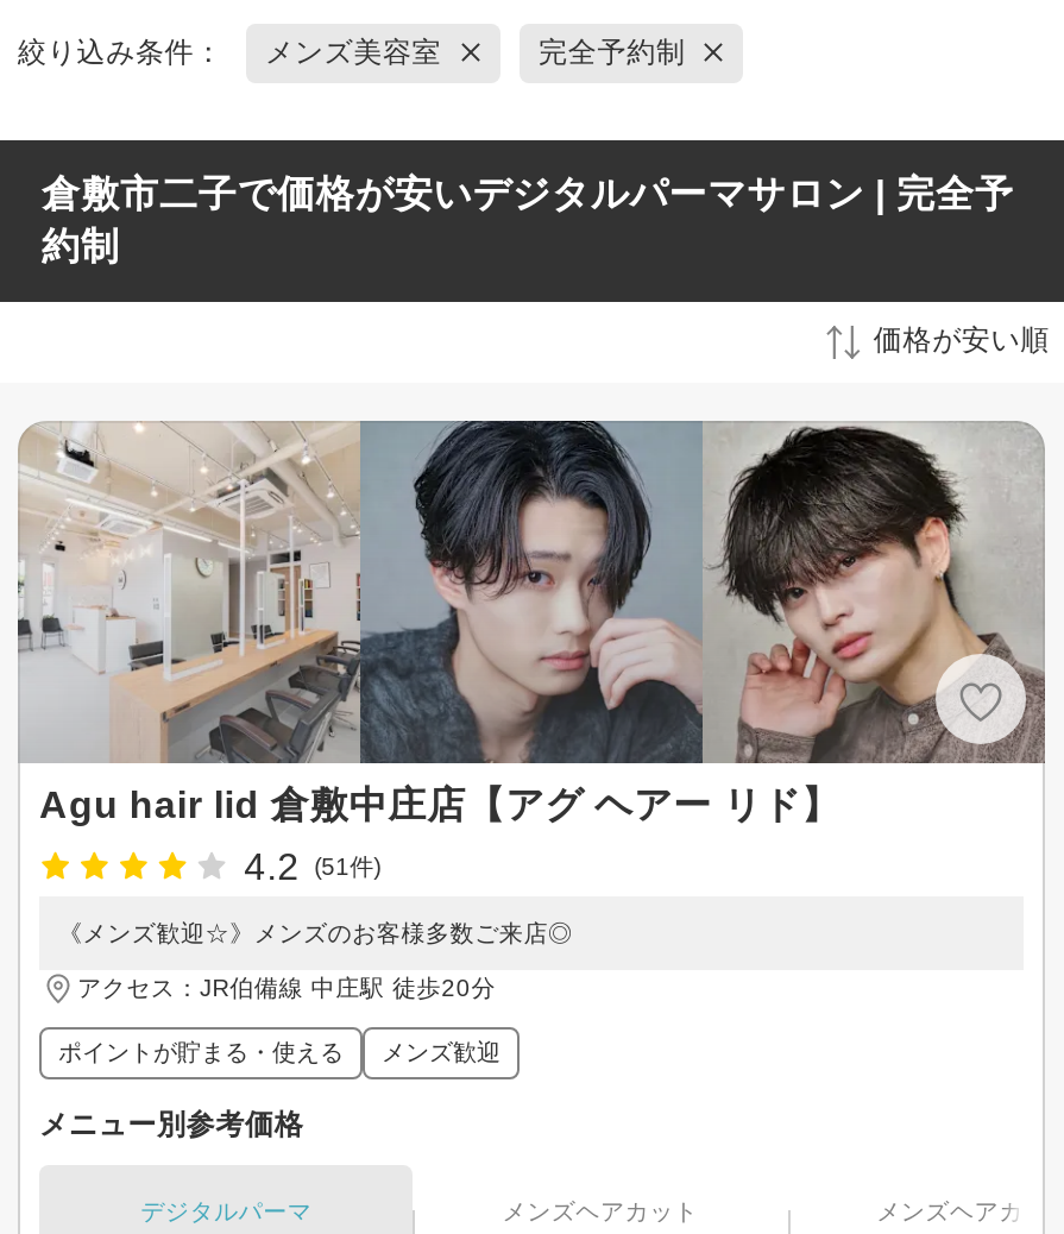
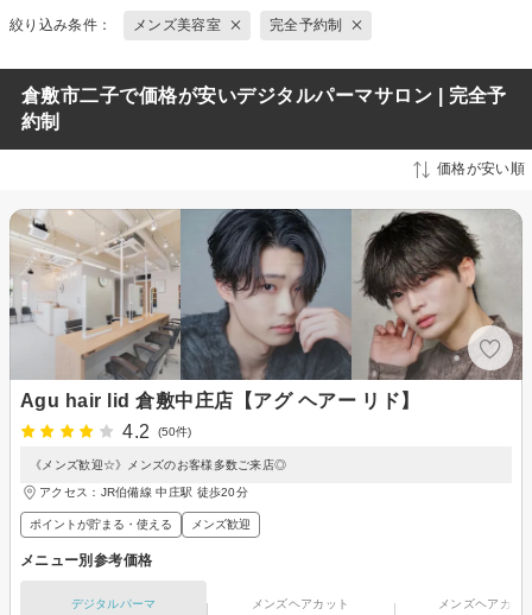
- 4.2 (51件)
+ 4.2 (50件)
